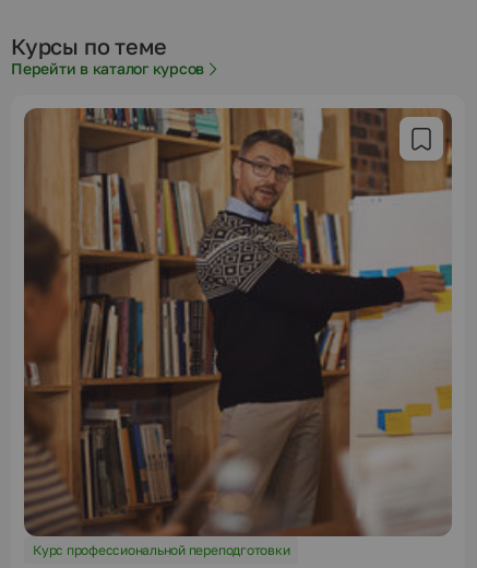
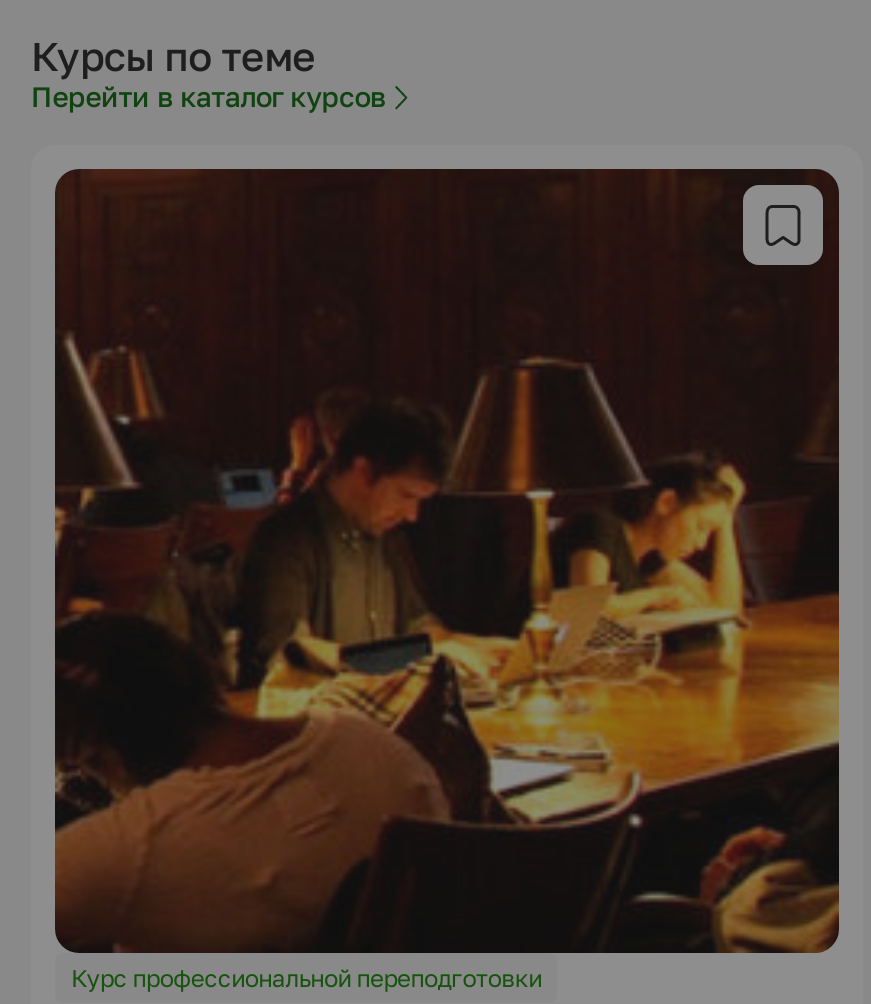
- [image]
+ [image]
